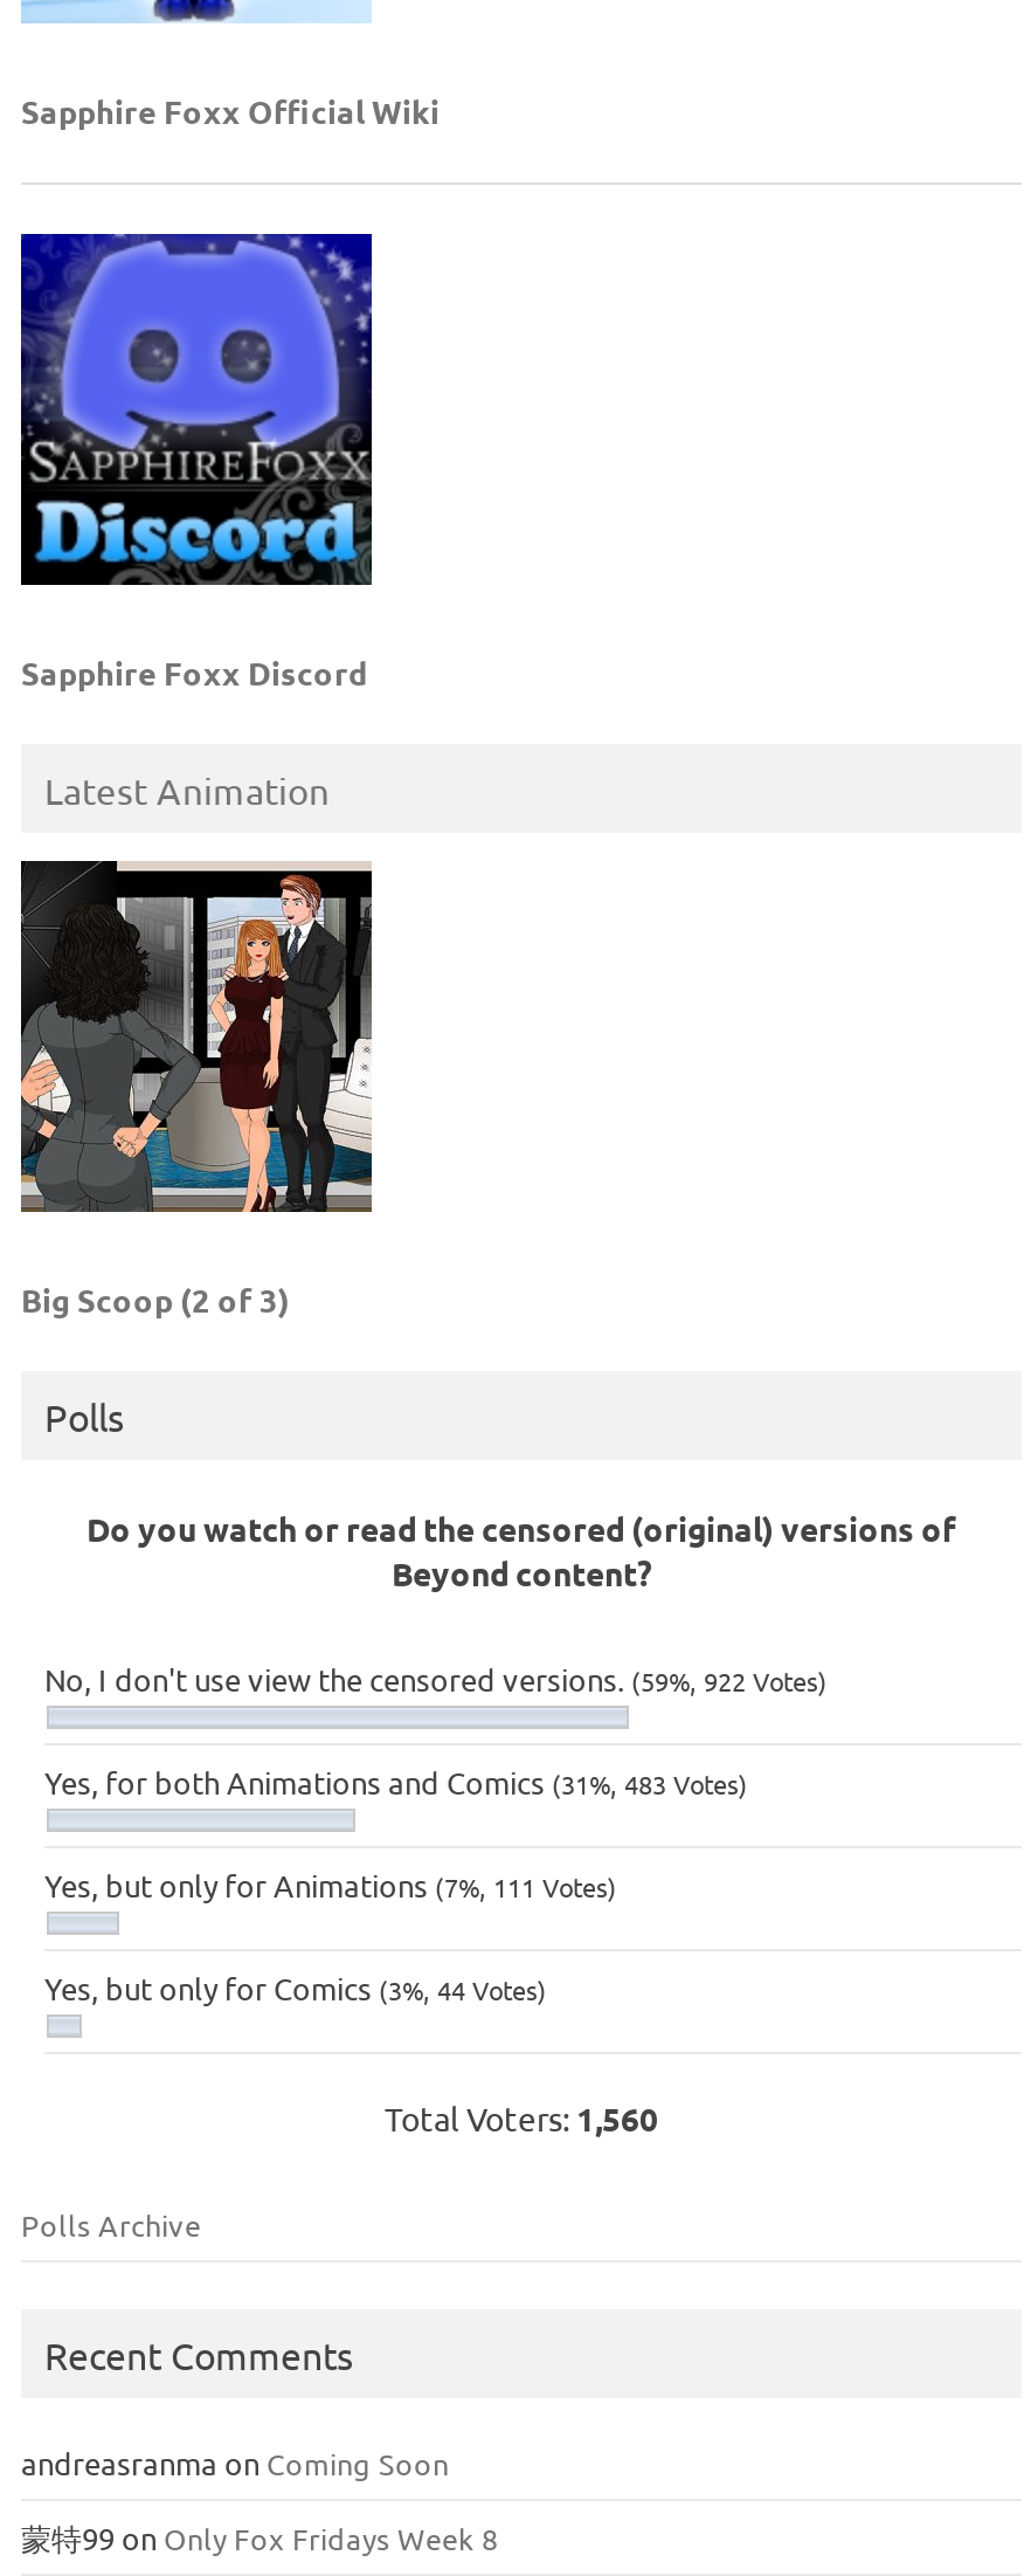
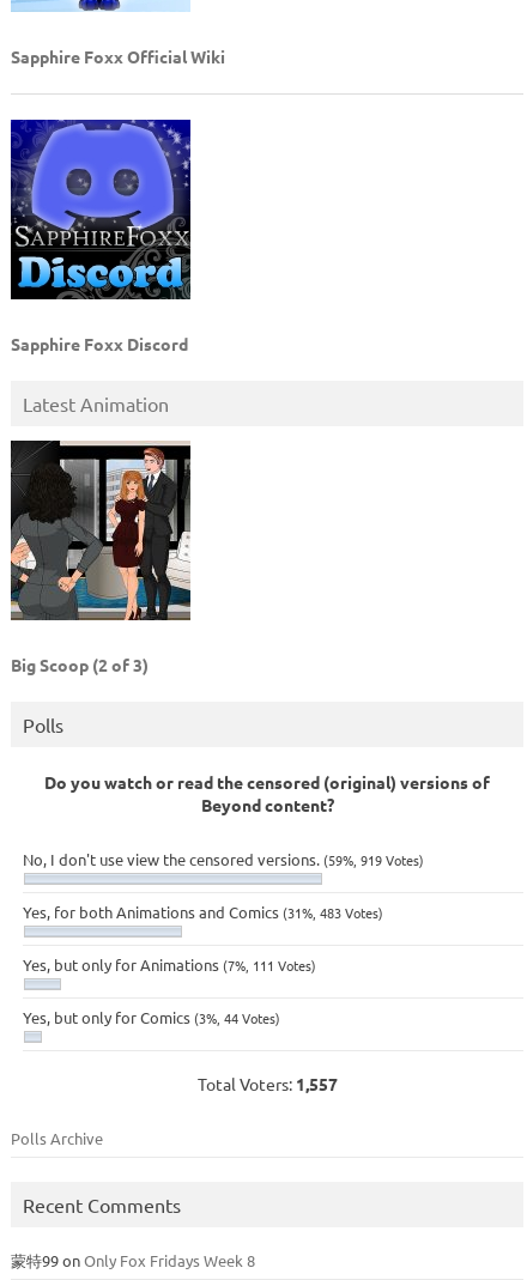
- No, I don't use view the censored versions. (59%, 922 Votes)
+ No, I don't use view the censored versions. (59%, 919 Votes)

- Total Voters: 1,560
+ Total Voters: 1,557

- andreasranma on Coming Soon
